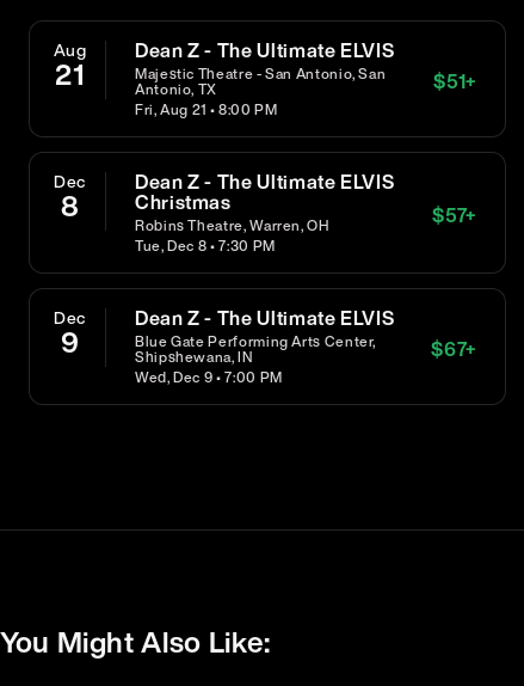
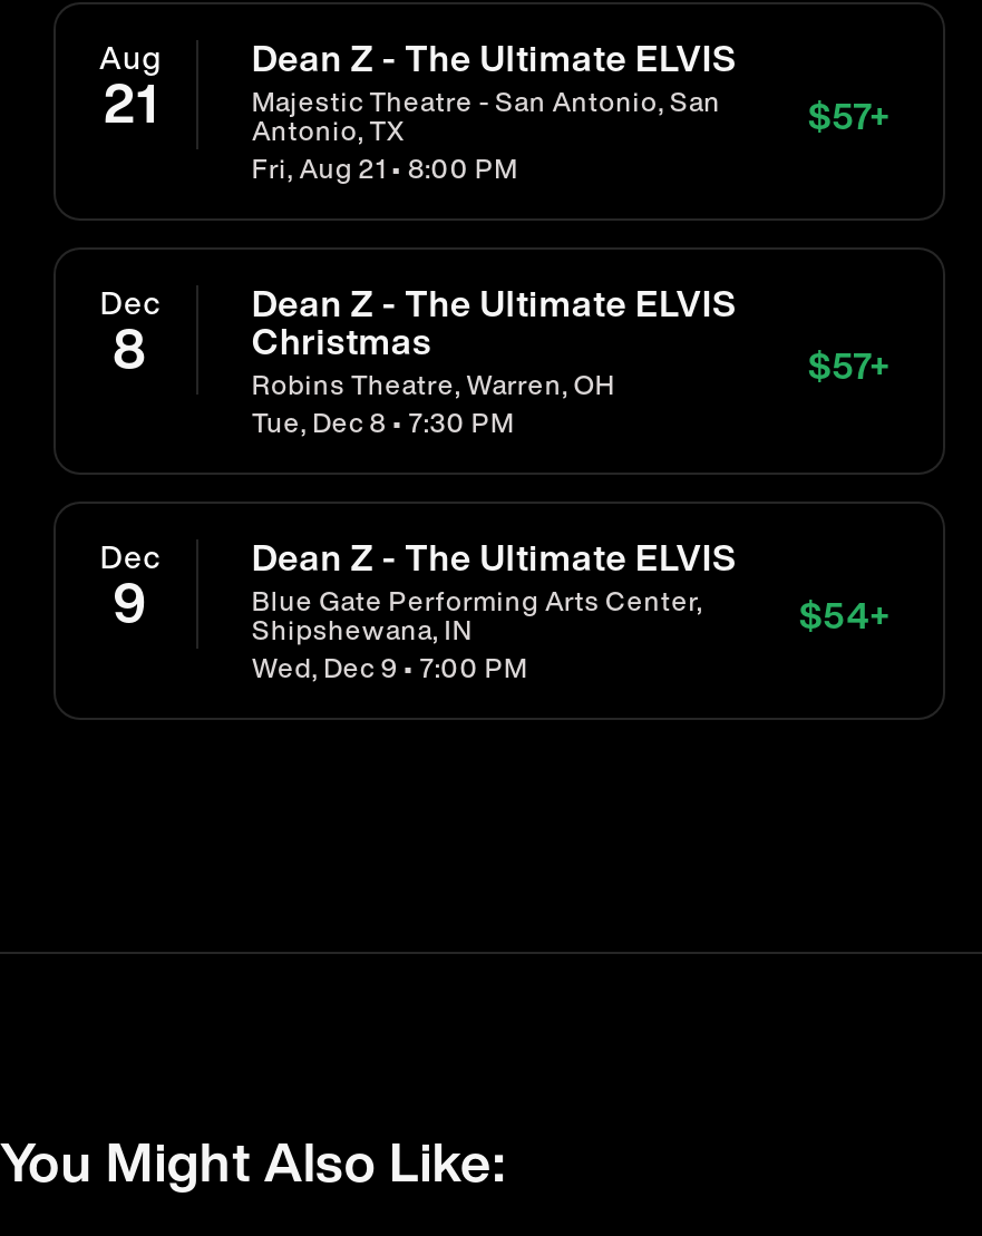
- $51+
+ $57+

- $67+
+ $54+
